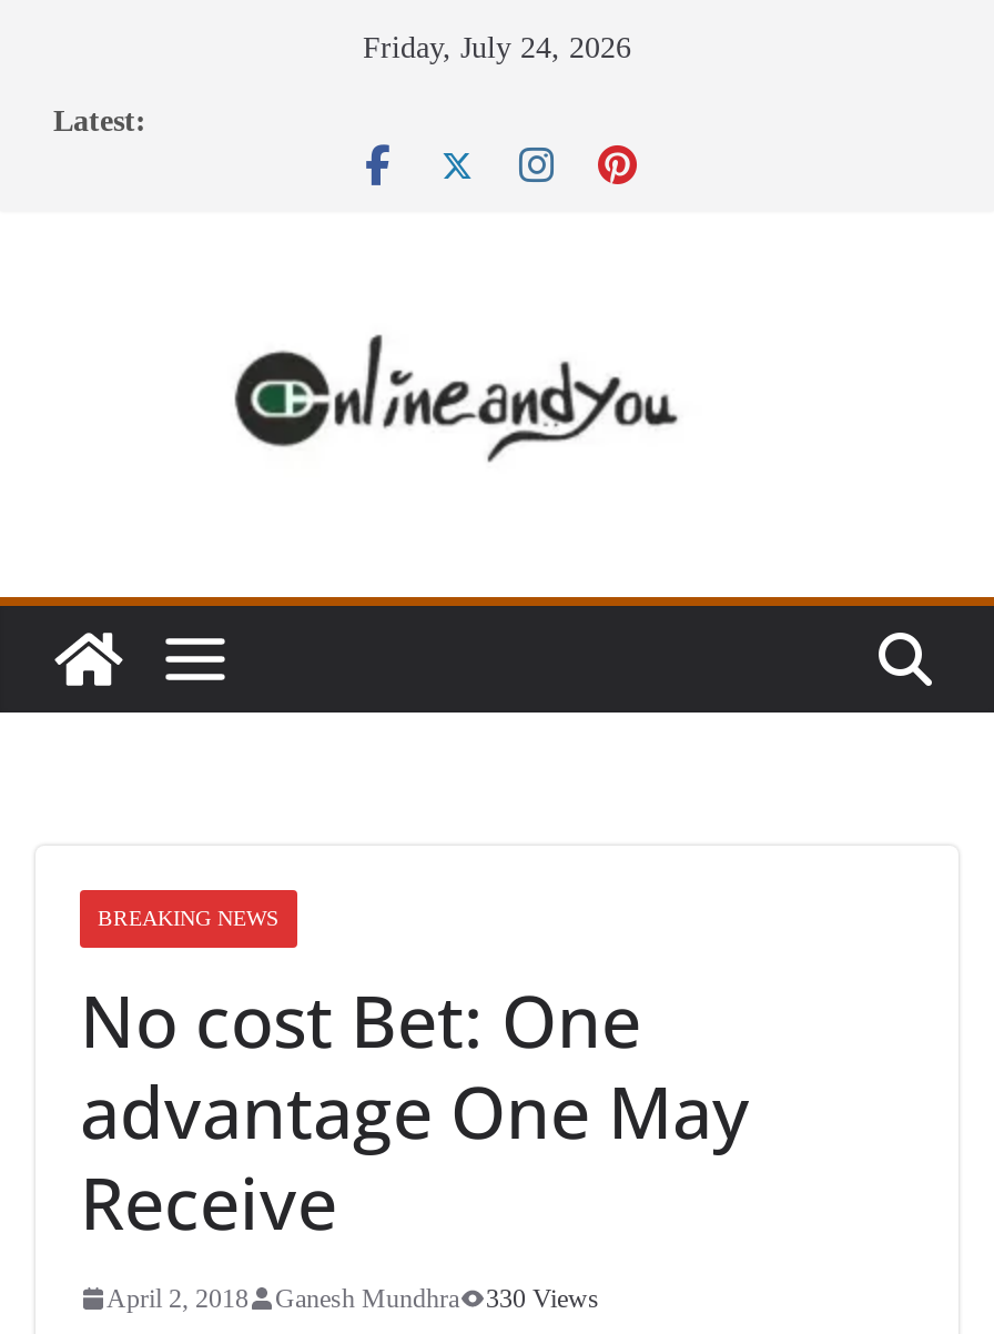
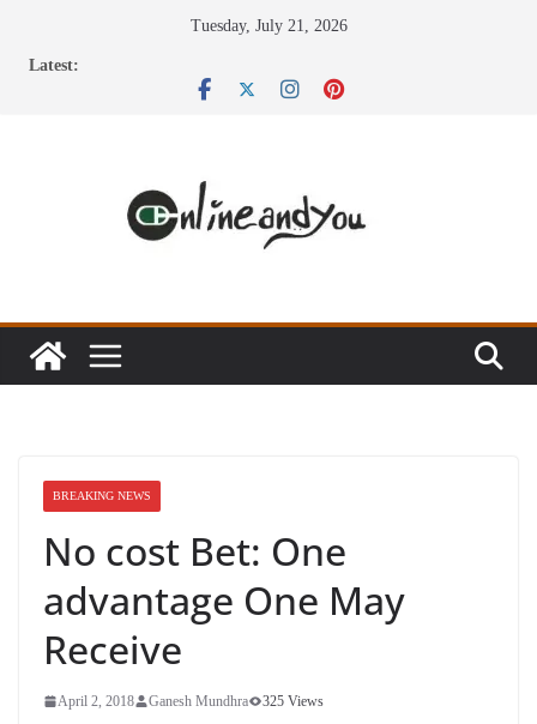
- Friday, July 24, 2026
+ Tuesday, July 21, 2026

- April 2, 2018 Ganesh Mundhra 330 Views
+ April 2, 2018 Ganesh Mundhra 325 Views
